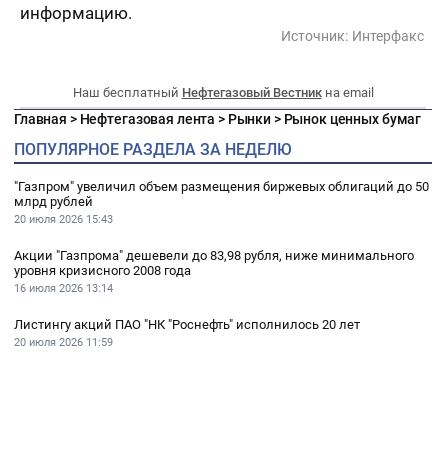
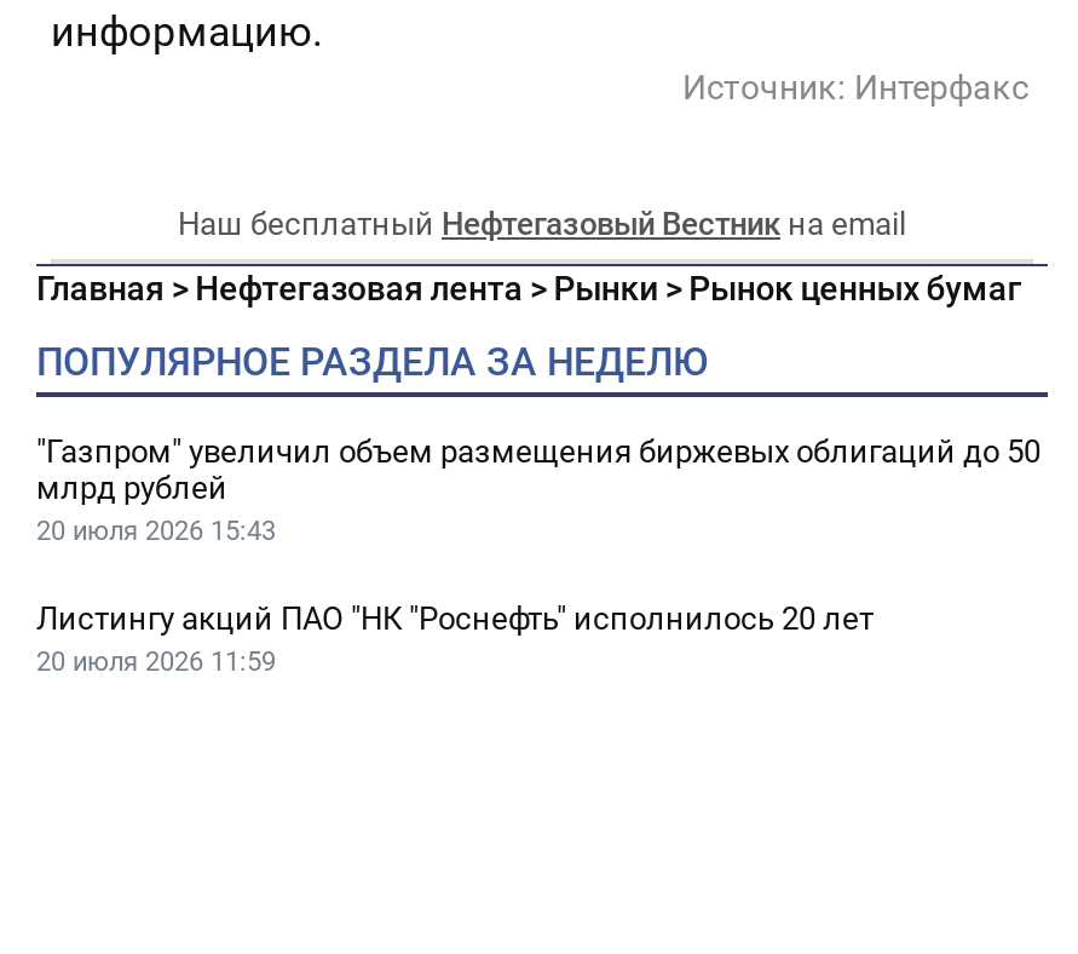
- Акции "Газпрома" дешевели до 83,98 рубля, ниже минимального
- уровня кризисного 2008 года
- 16 июля 2026 13:14
